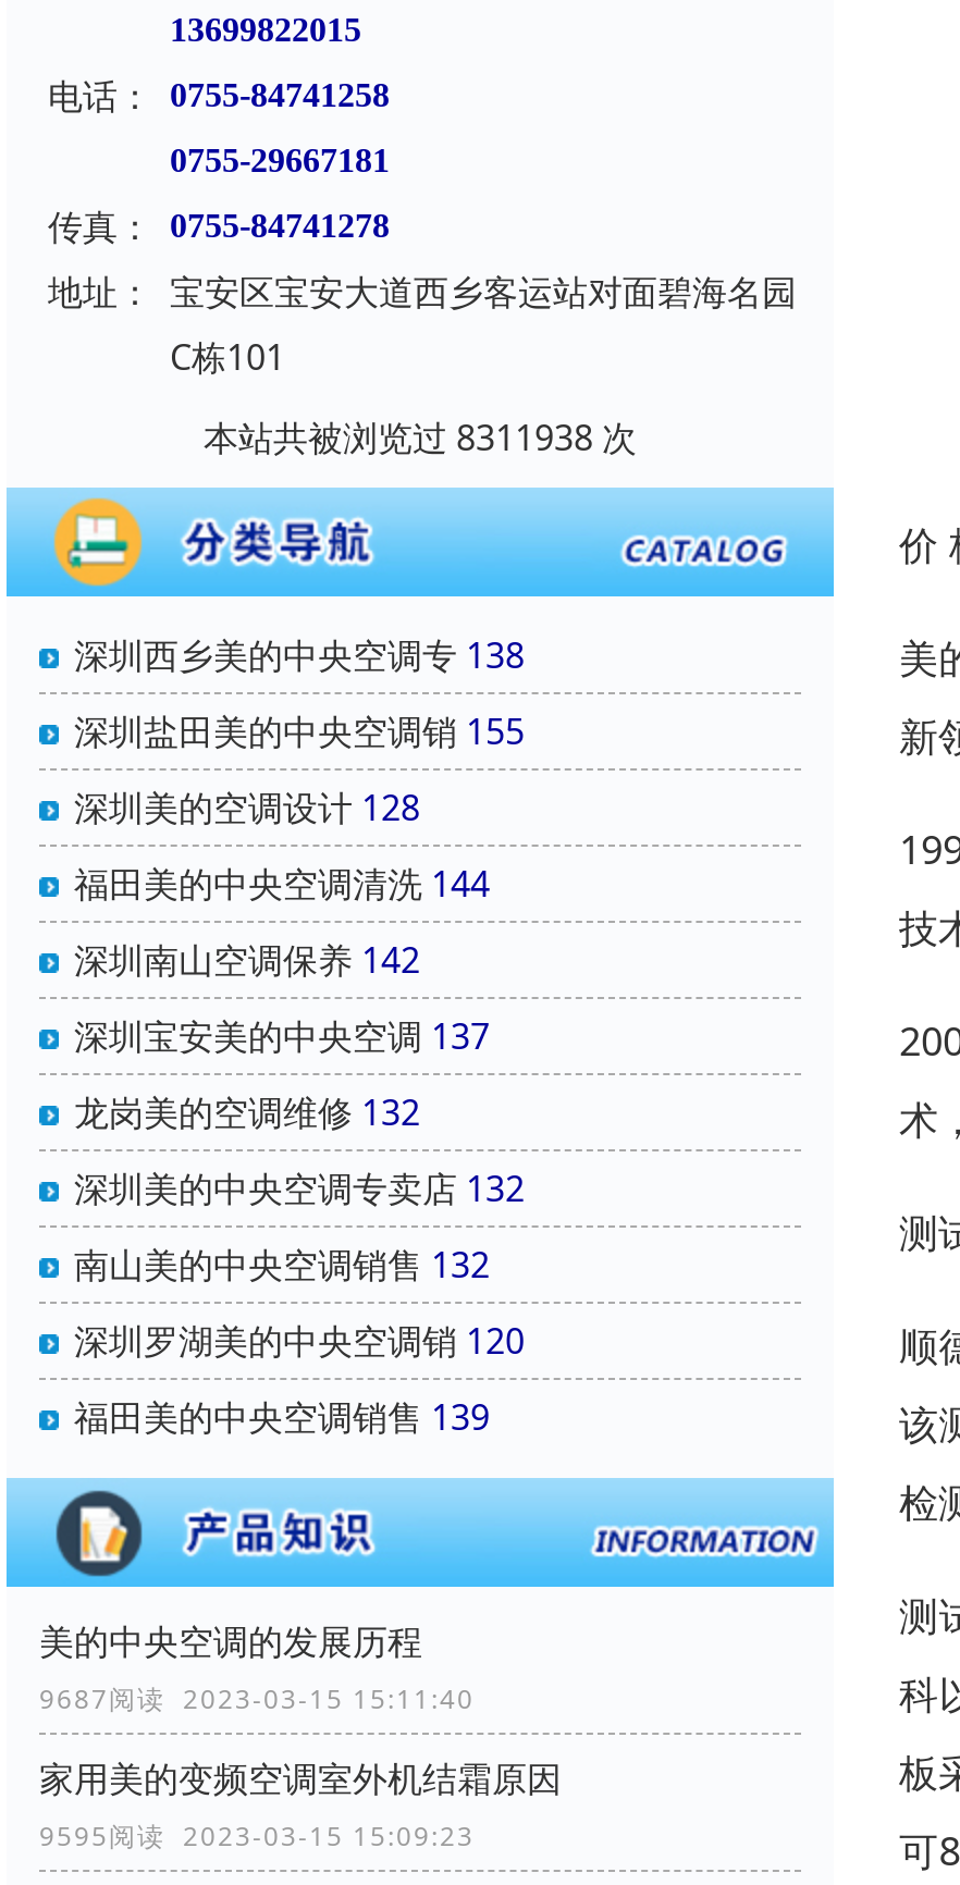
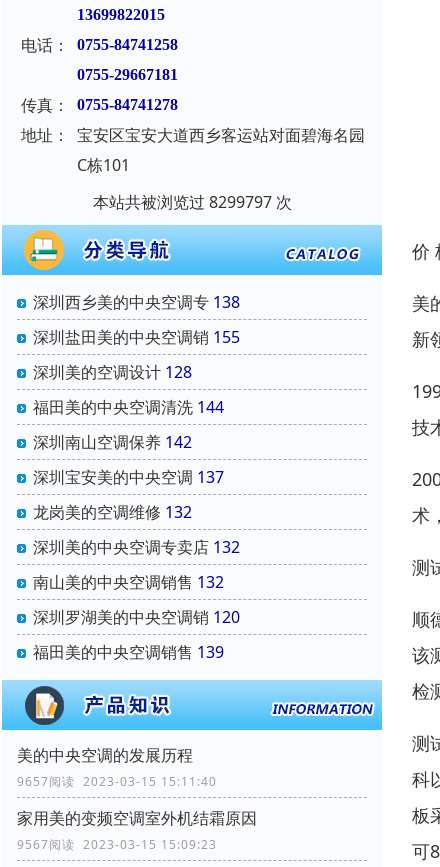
- 本站共被浏览过 8311938 次
+ 本站共被浏览过 8299797 次

- 9687阅读 2023-03-15 15:11:40
+ 9657阅读 2023-03-15 15:11:40

- 9595阅读 2023-03-15 15:09:23
+ 9567阅读 2023-03-15 15:09:23
